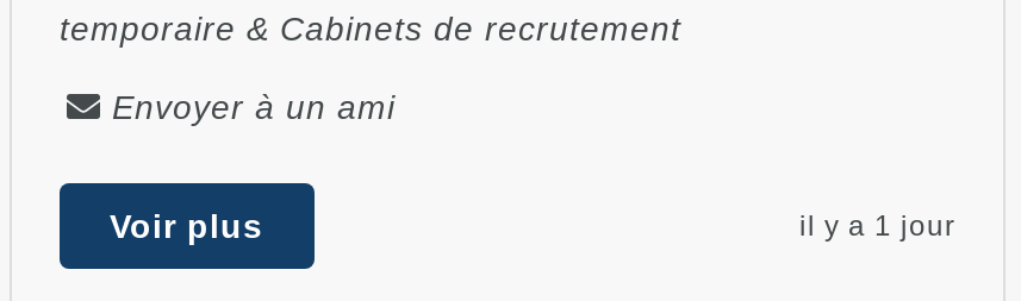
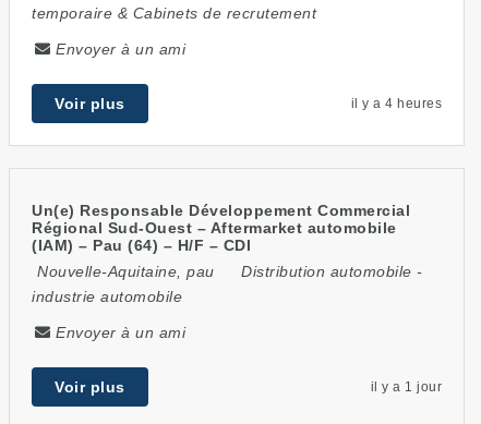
+ Un(e) Responsable Développement Commercial
+ Régional Sud-Ouest – Aftermarket automobile
+ (IAM) – Pau (64) – H/F – CDI
+ Nouvelle-Aquitaine, pau
+ Distribution automobile -
+ industrie automobile
+ Envoyer à un ami
+ Voir plus

+ il y a 4 heures
